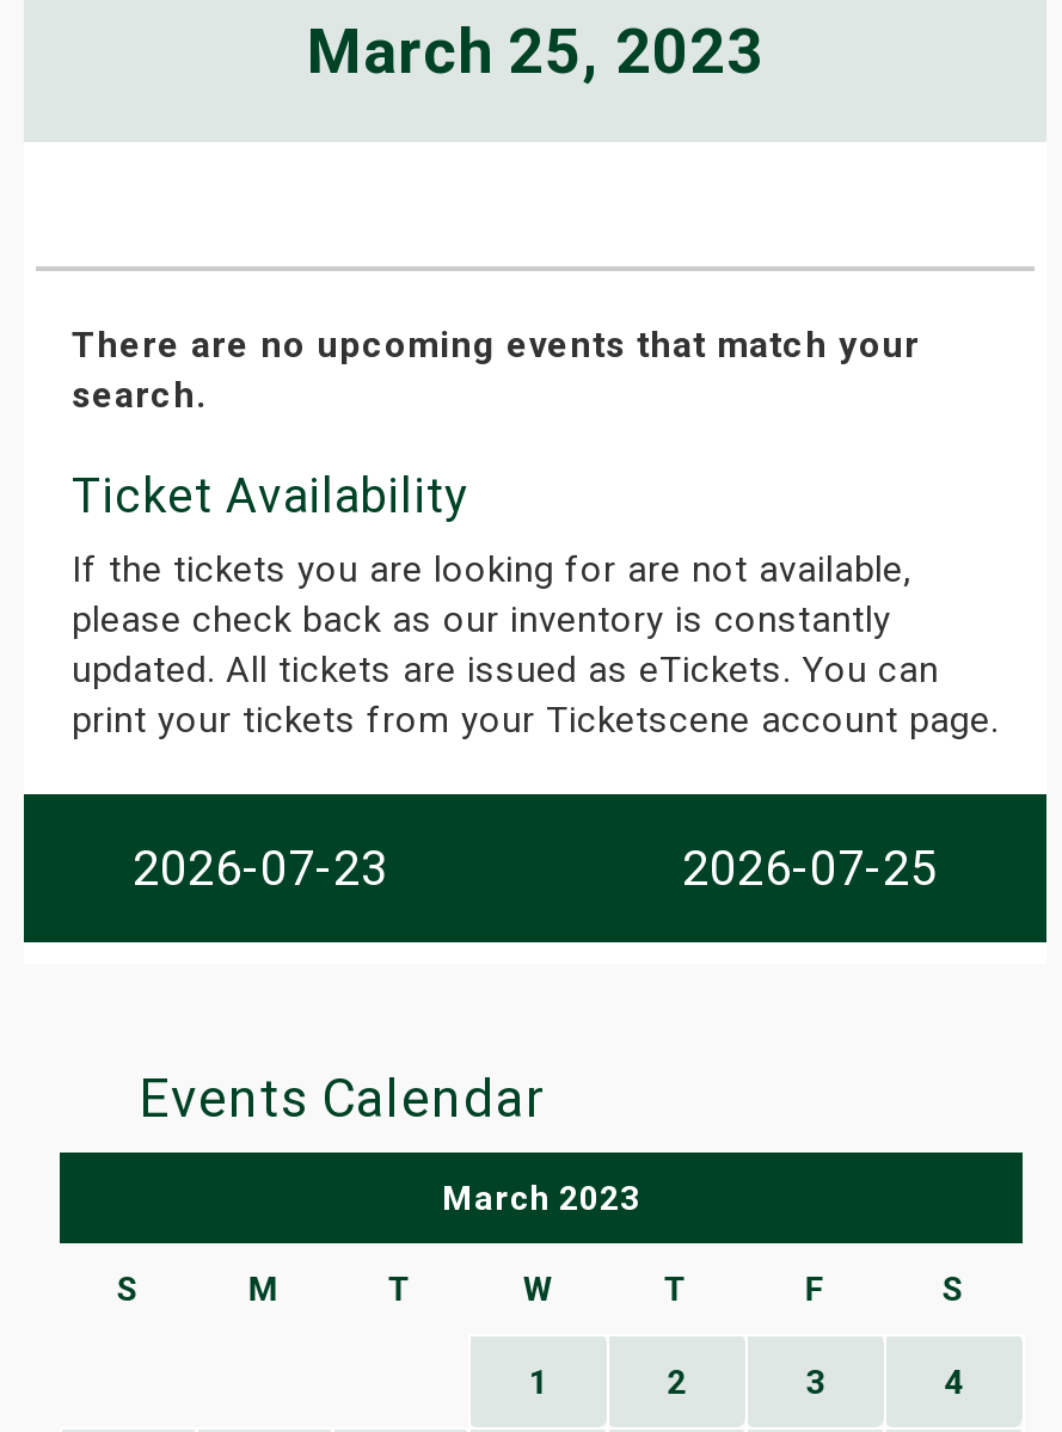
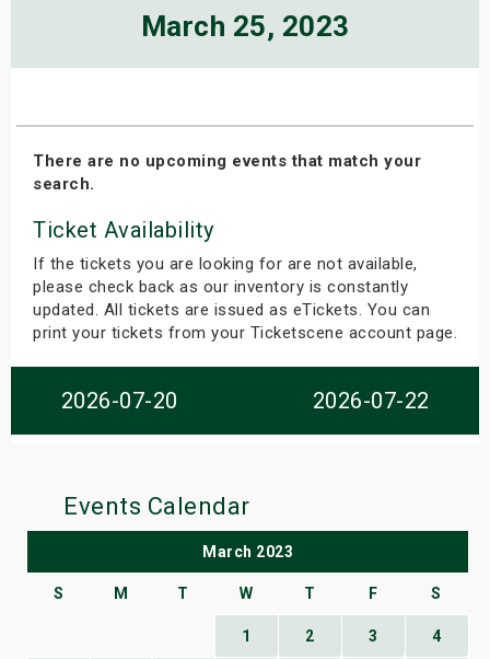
- 2026-07-23
+ 2026-07-20

- 2026-07-25
+ 2026-07-22
